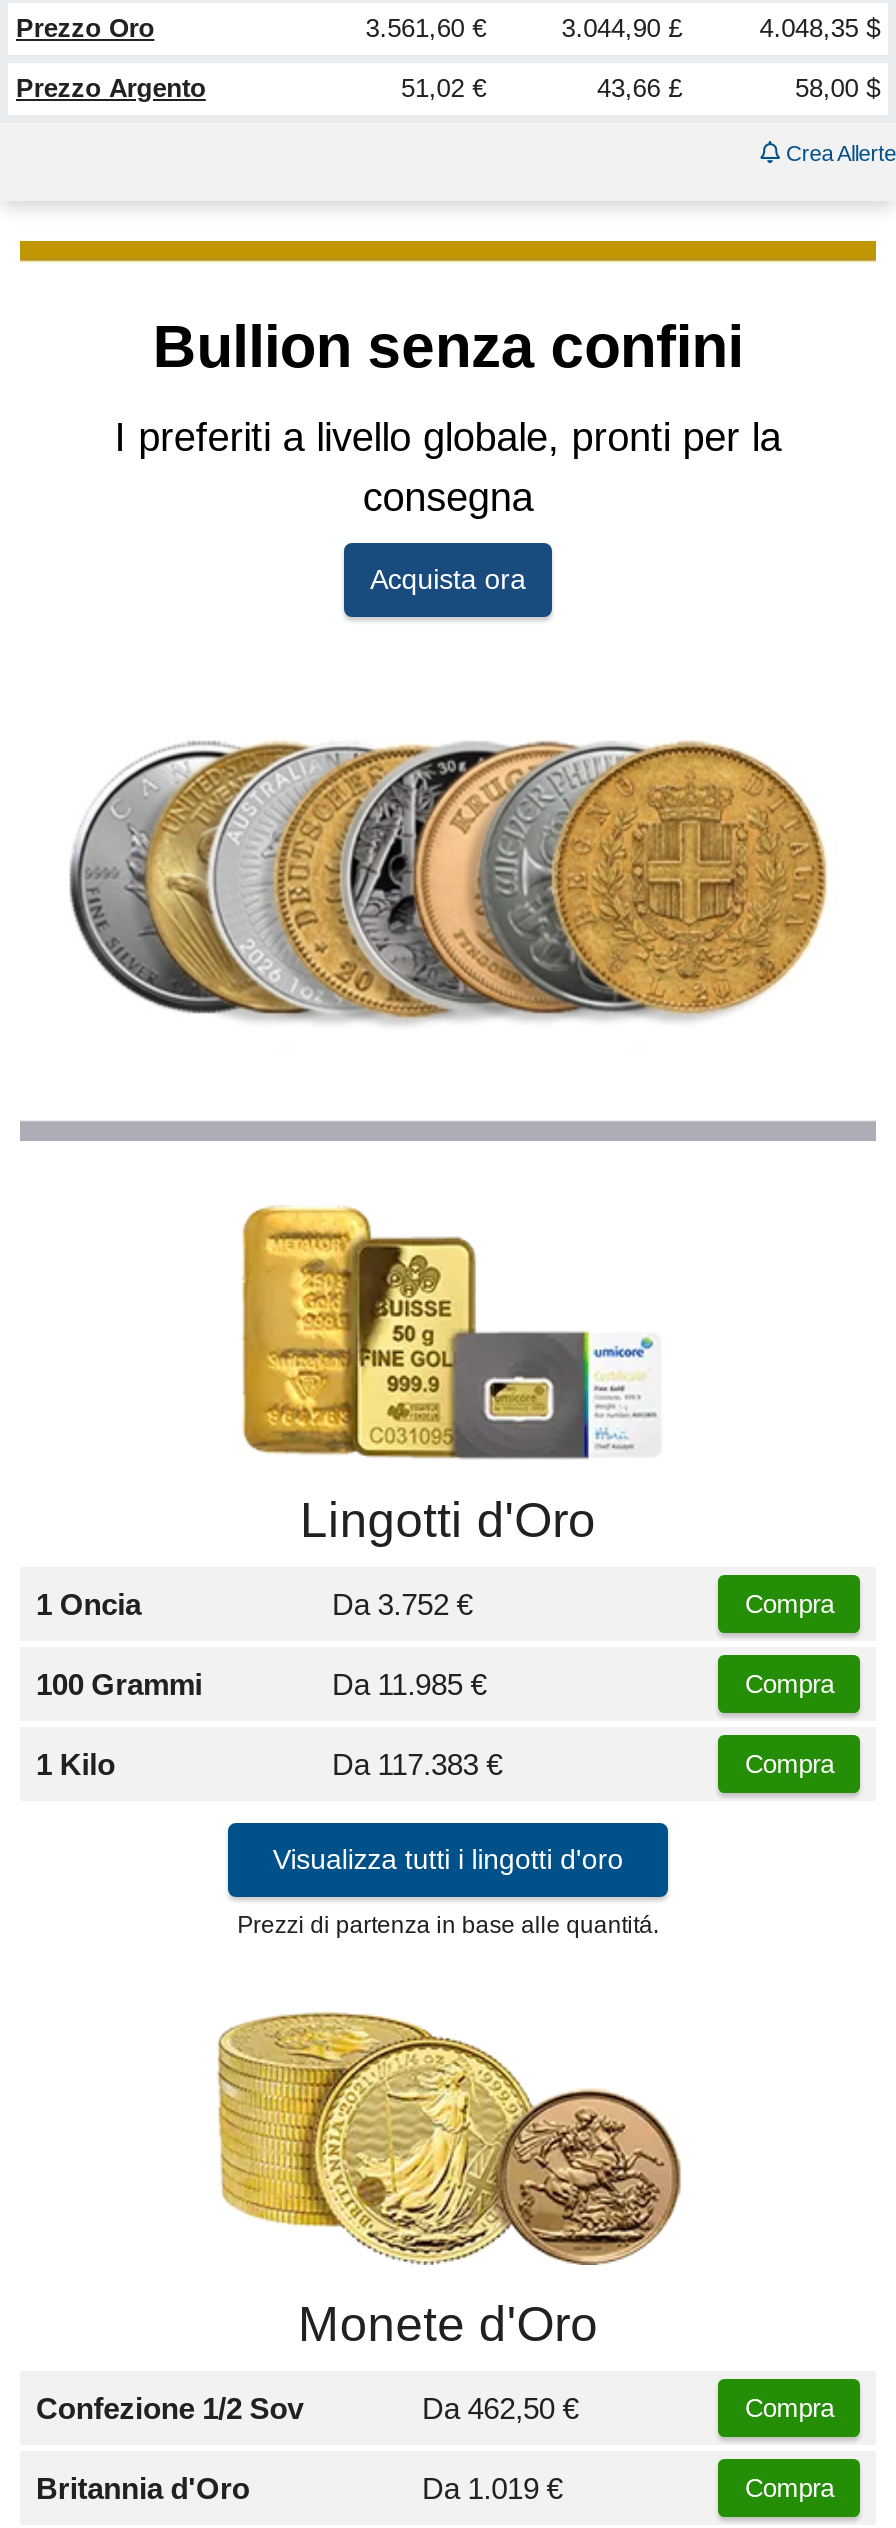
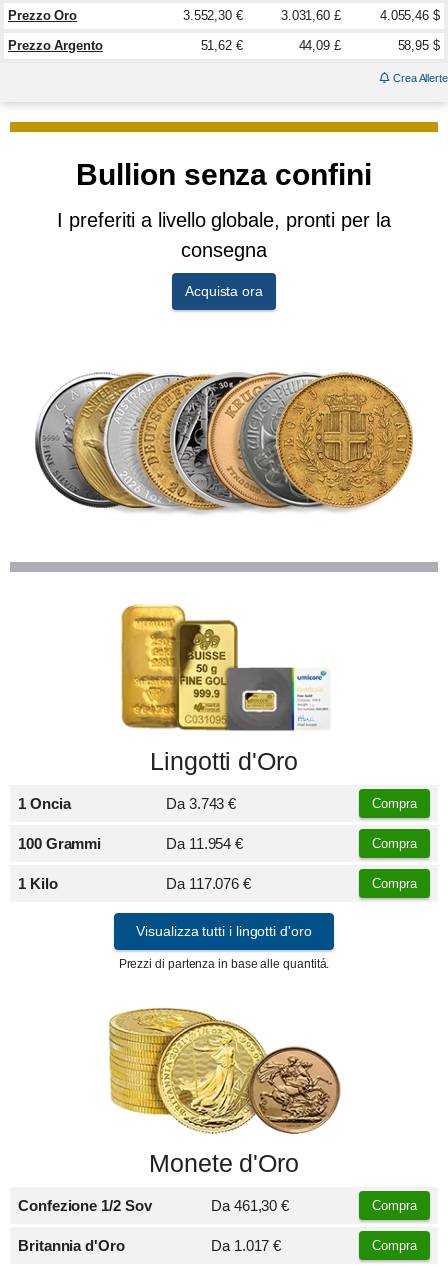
- 3.561,60 €
+ 3.552,30 €

- 3.044,90 £
+ 3.031,60 £

- 4.048,35 $
+ 4.055,46 $

- 51,02 €
+ 51,62 €

- 43,66 £
+ 44,09 £

- 58,00 $
+ 58,95 $

- Da 3.752 €
+ Da 3.743 €

- Da 11.985 €
+ Da 11.954 €

- Da 117.383 €
+ Da 117.076 €

- Da 462,50 €
+ Da 461,30 €

- Da 1.019 €
+ Da 1.017 €
